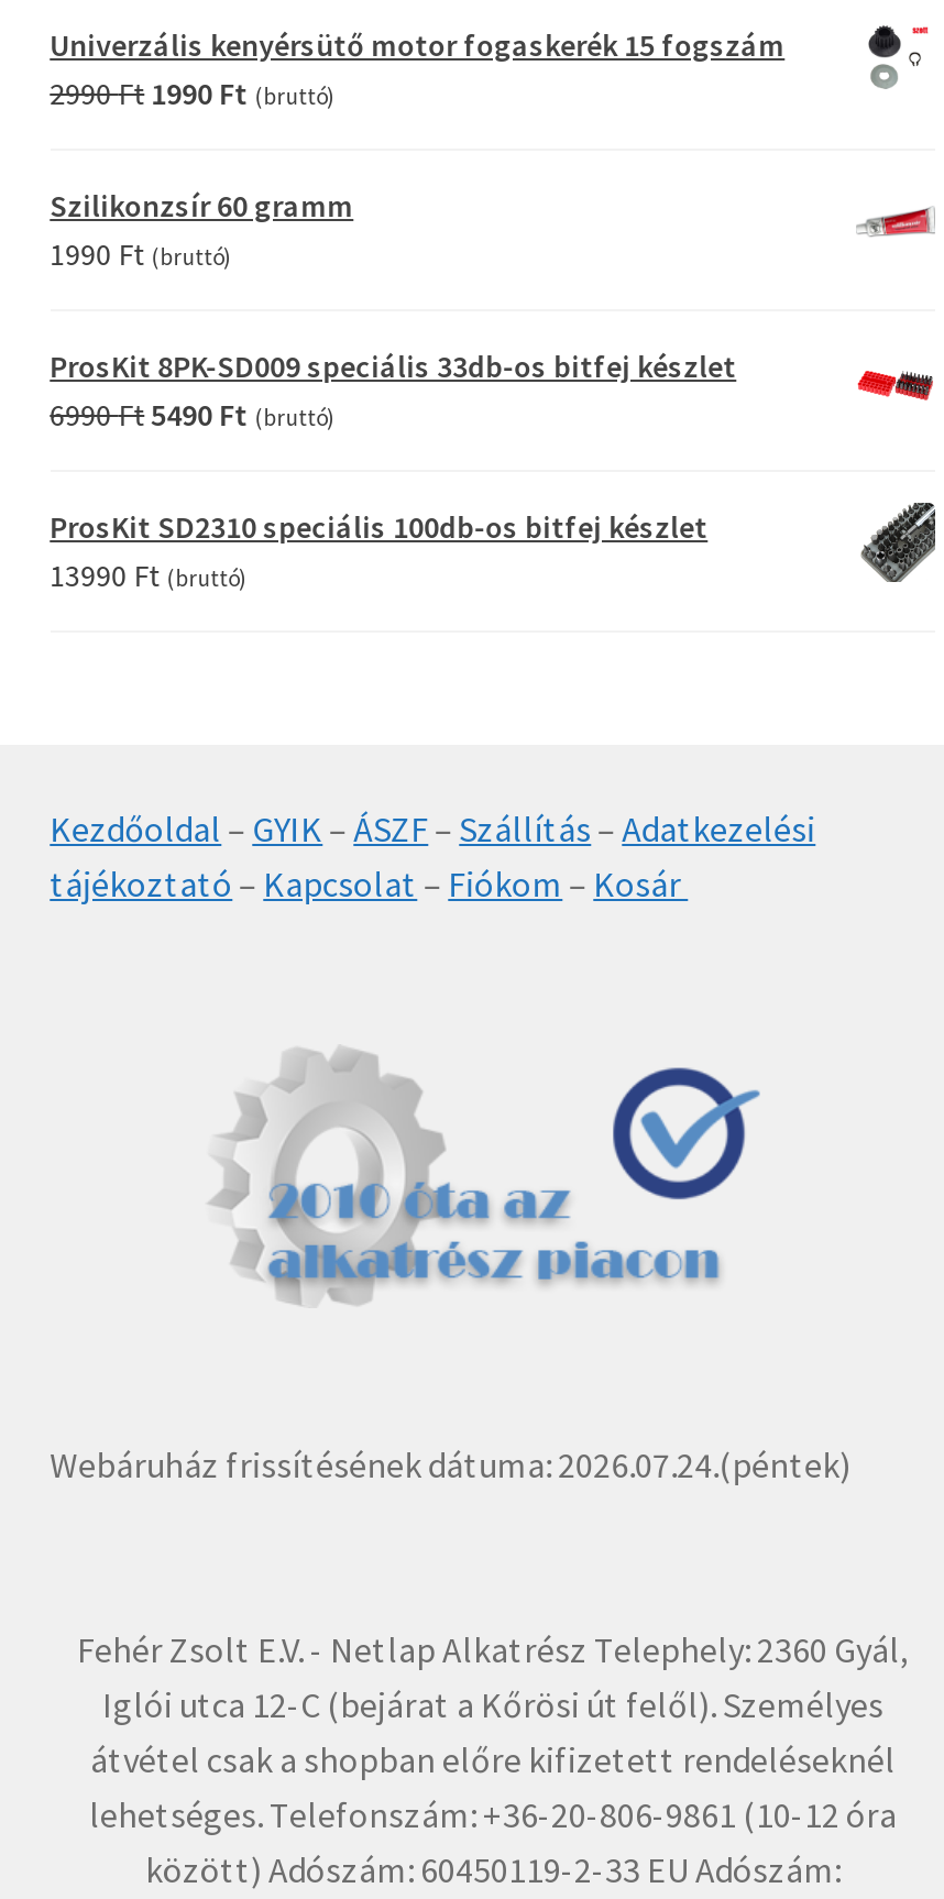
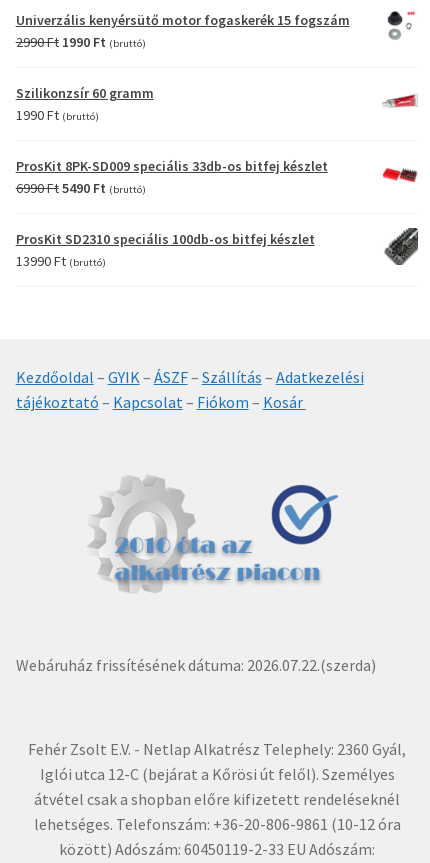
- Webáruház frissítésének dátuma: 2026.07.24.(péntek)
+ Webáruház frissítésének dátuma: 2026.07.22.(szerda)
